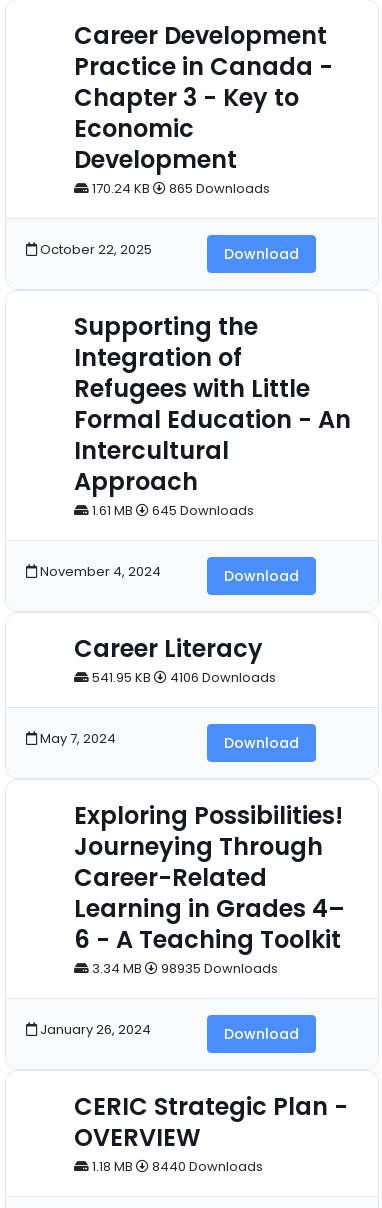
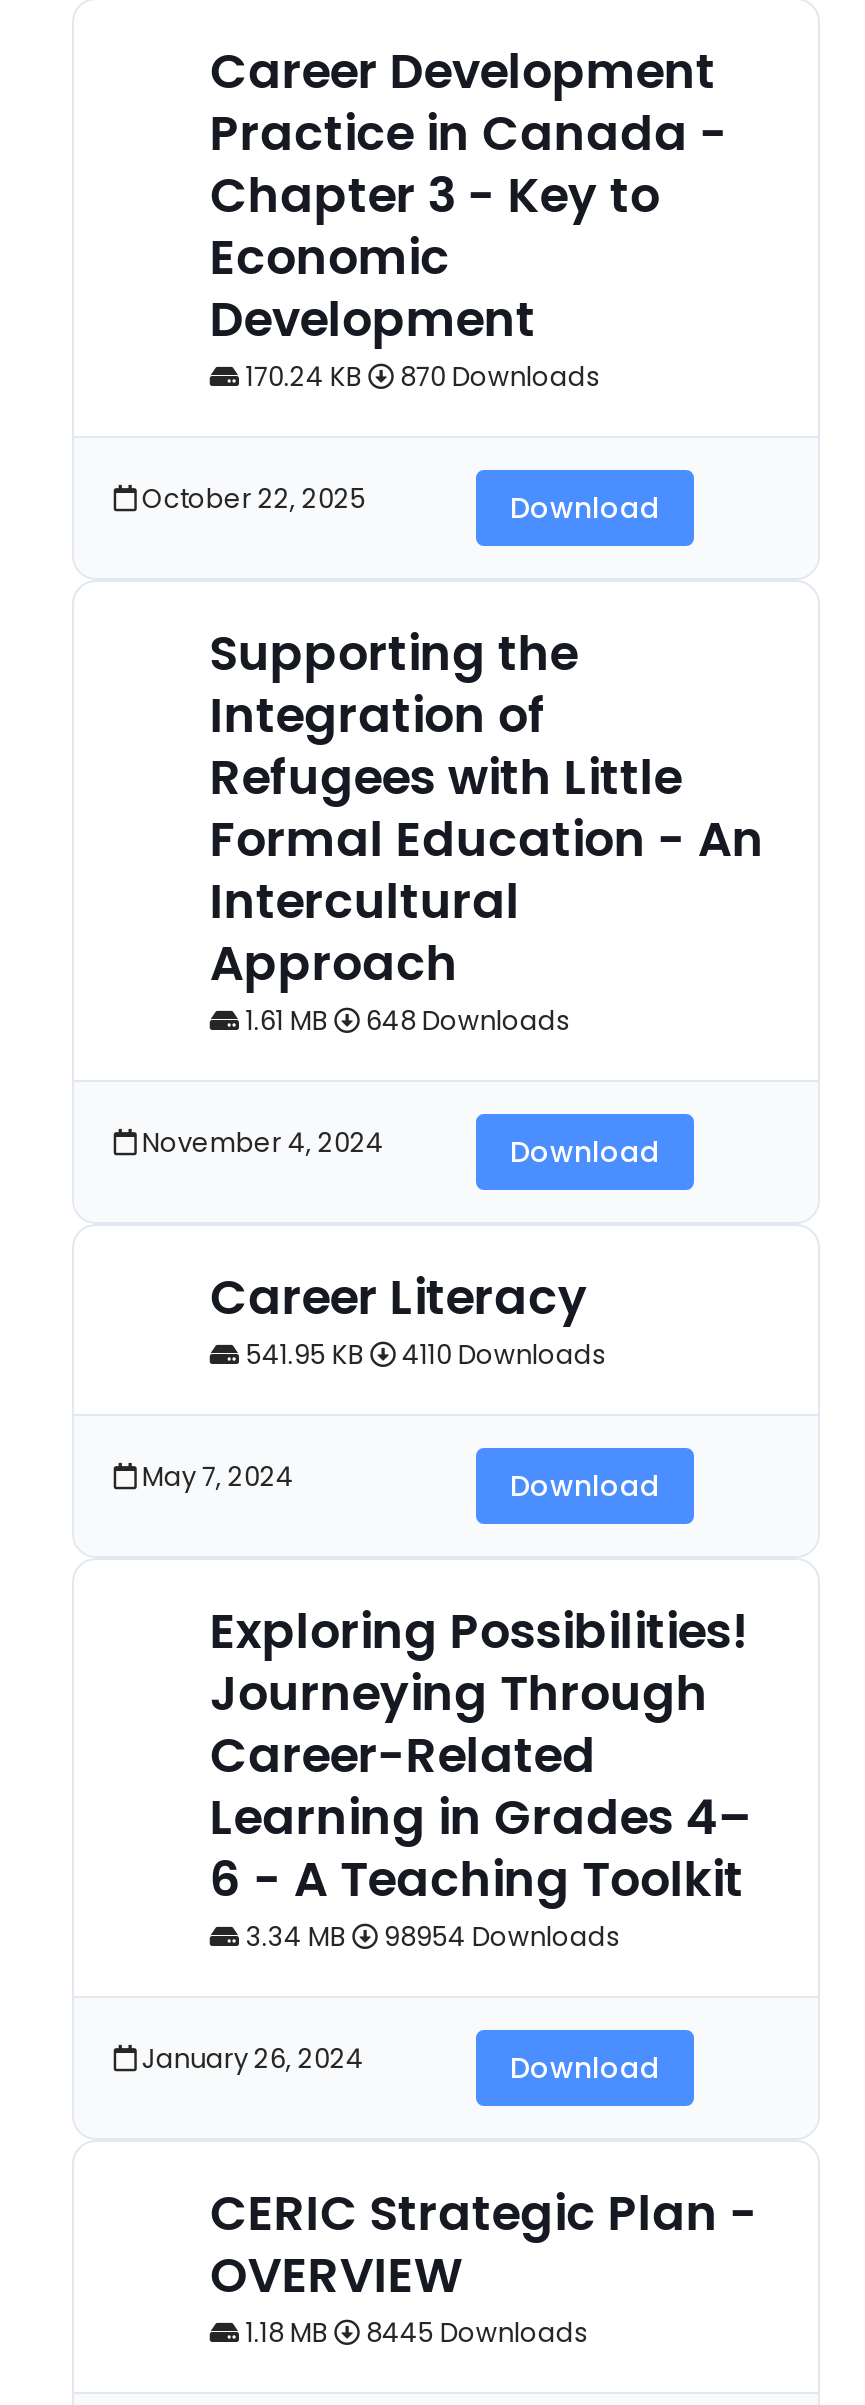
- 170.24 KB 865 Downloads
+ 170.24 KB 870 Downloads

- 1.61 MB 645 Downloads
+ 1.61 MB 648 Downloads

- 541.95 KB 4106 Downloads
+ 541.95 KB 4110 Downloads

- 3.34 MB 98935 Downloads
+ 3.34 MB 98954 Downloads

- 1.18 MB 8440 Downloads
+ 1.18 MB 8445 Downloads
